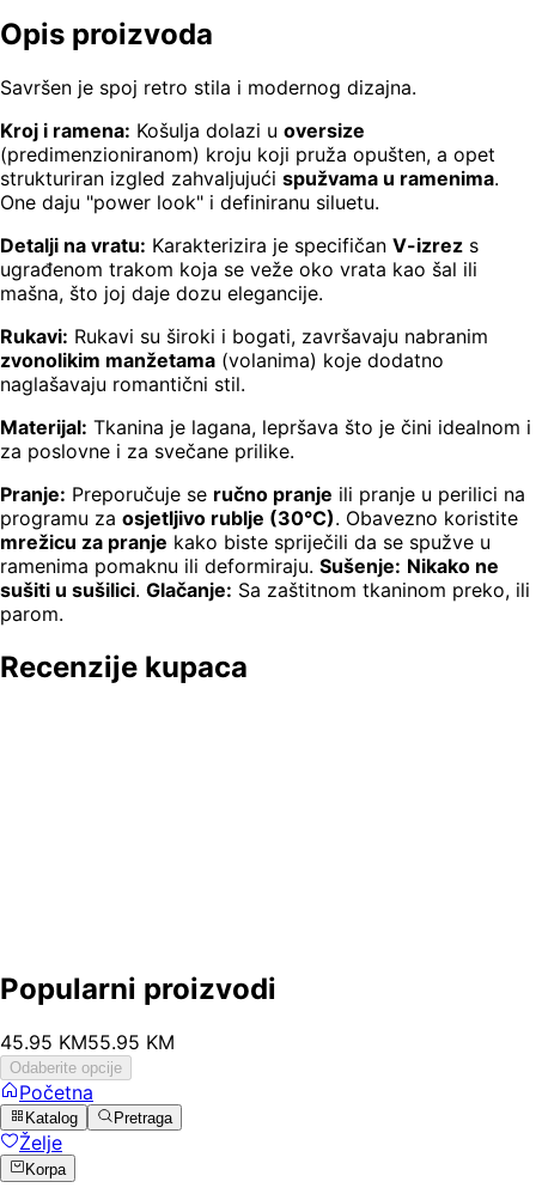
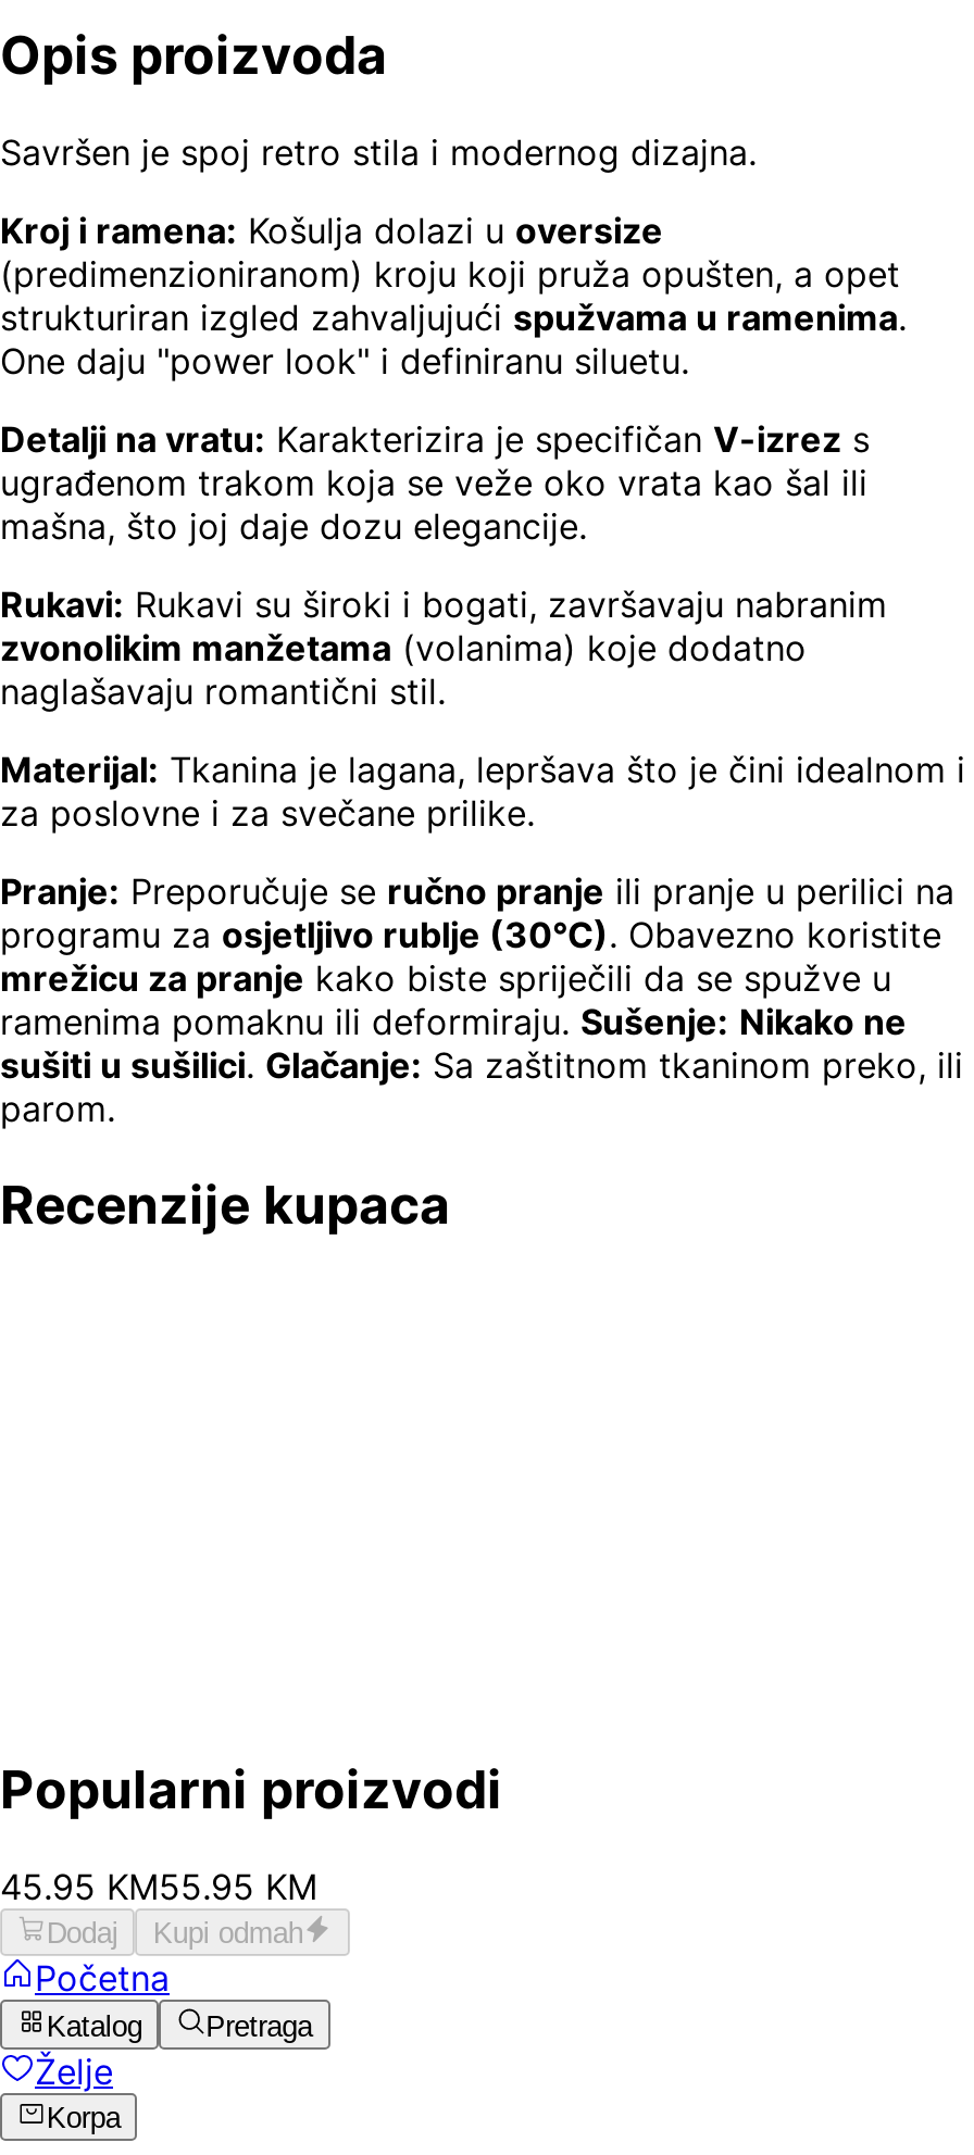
- Odaberite opcije
+ Dodaj
+ Kupi odmah
